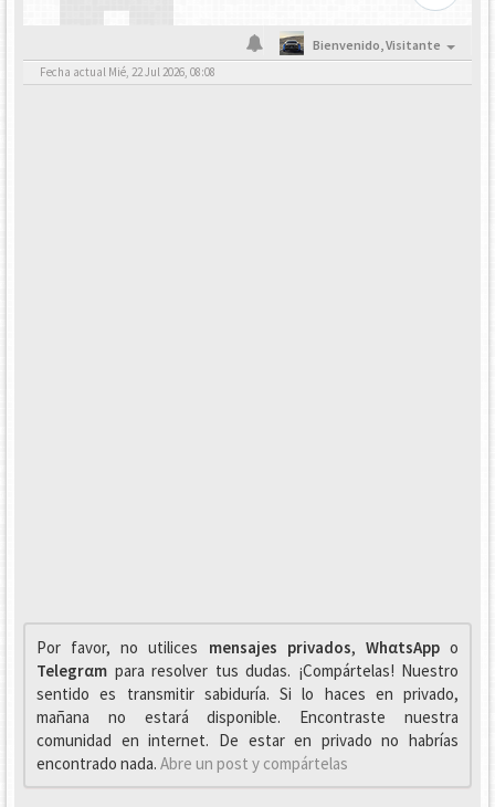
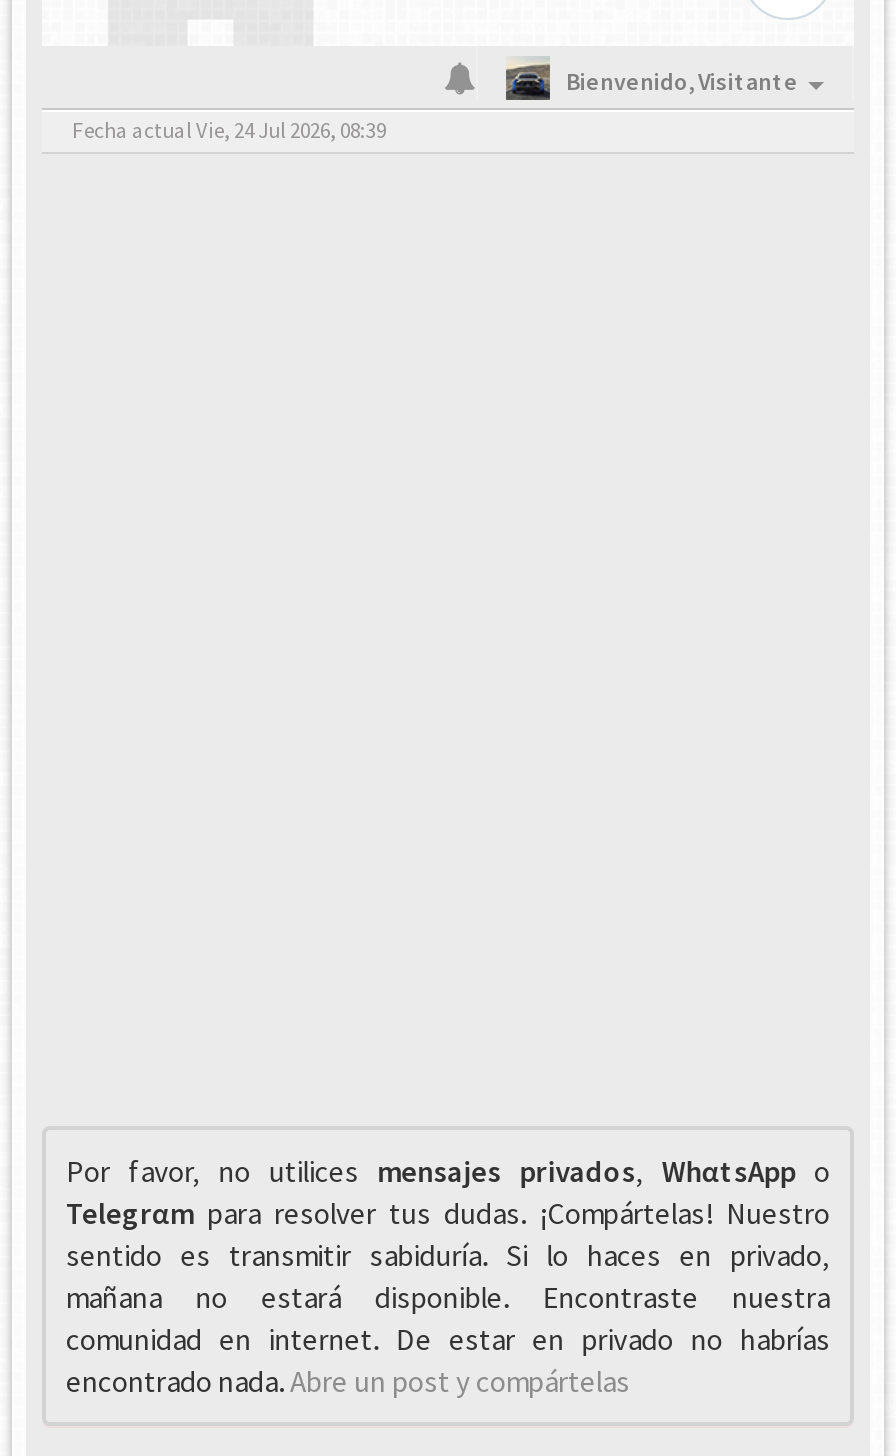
- Fecha actual Mié, 22 Jul 2026, 08:08
+ Fecha actual Vie, 24 Jul 2026, 08:39
